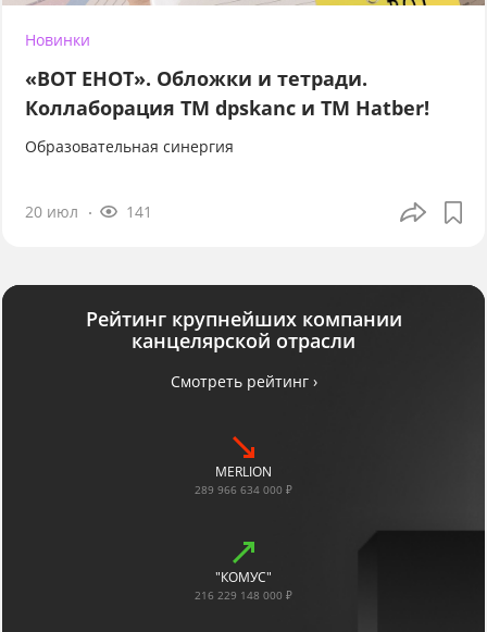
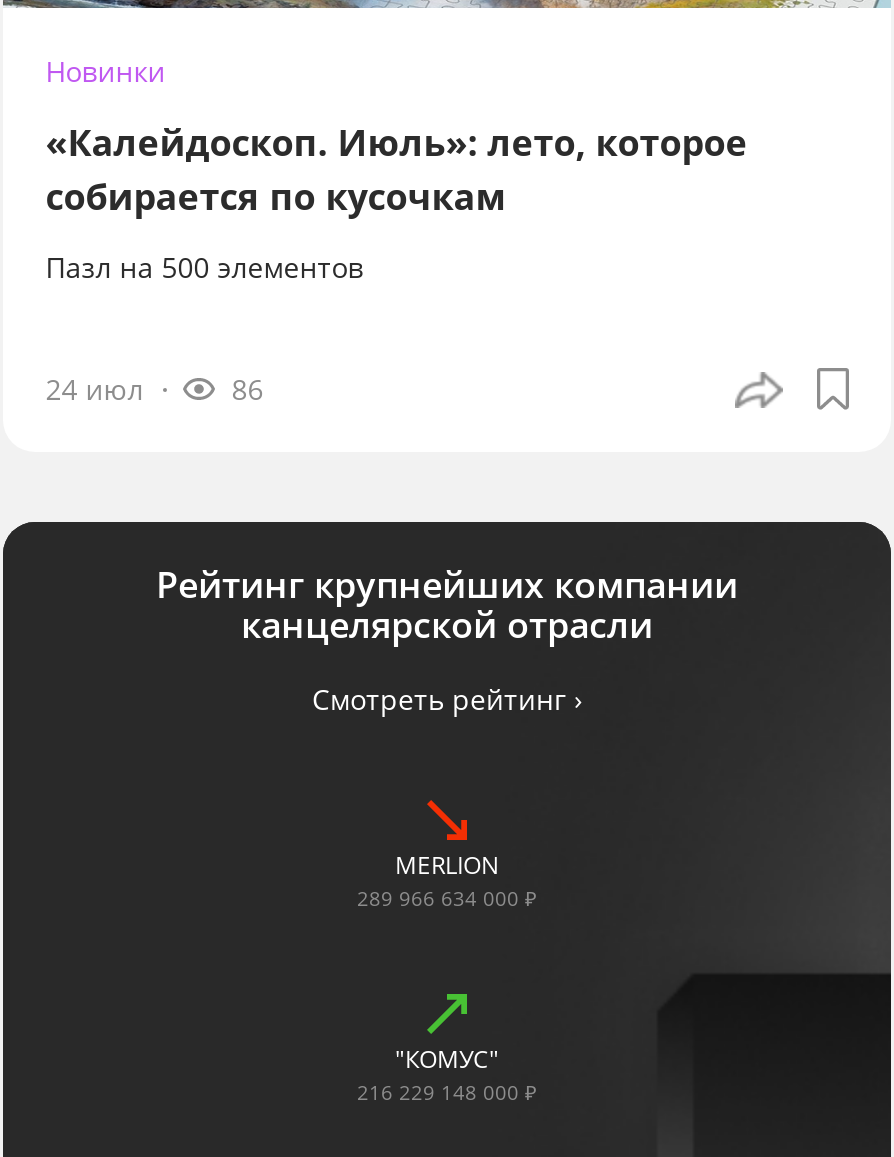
- «ВОТ ЕНОТ». Обложки и тетради.
- Коллаборация TM dpskanc и ТМ Hatber!
+ «Калейдоскоп. Июль»: лето, которое
+ собирается по кусочкам

- Образовательная синергия
+ Пазл на 500 элементов

- 20 июл
- 141
+ 24 июл
+ 86
